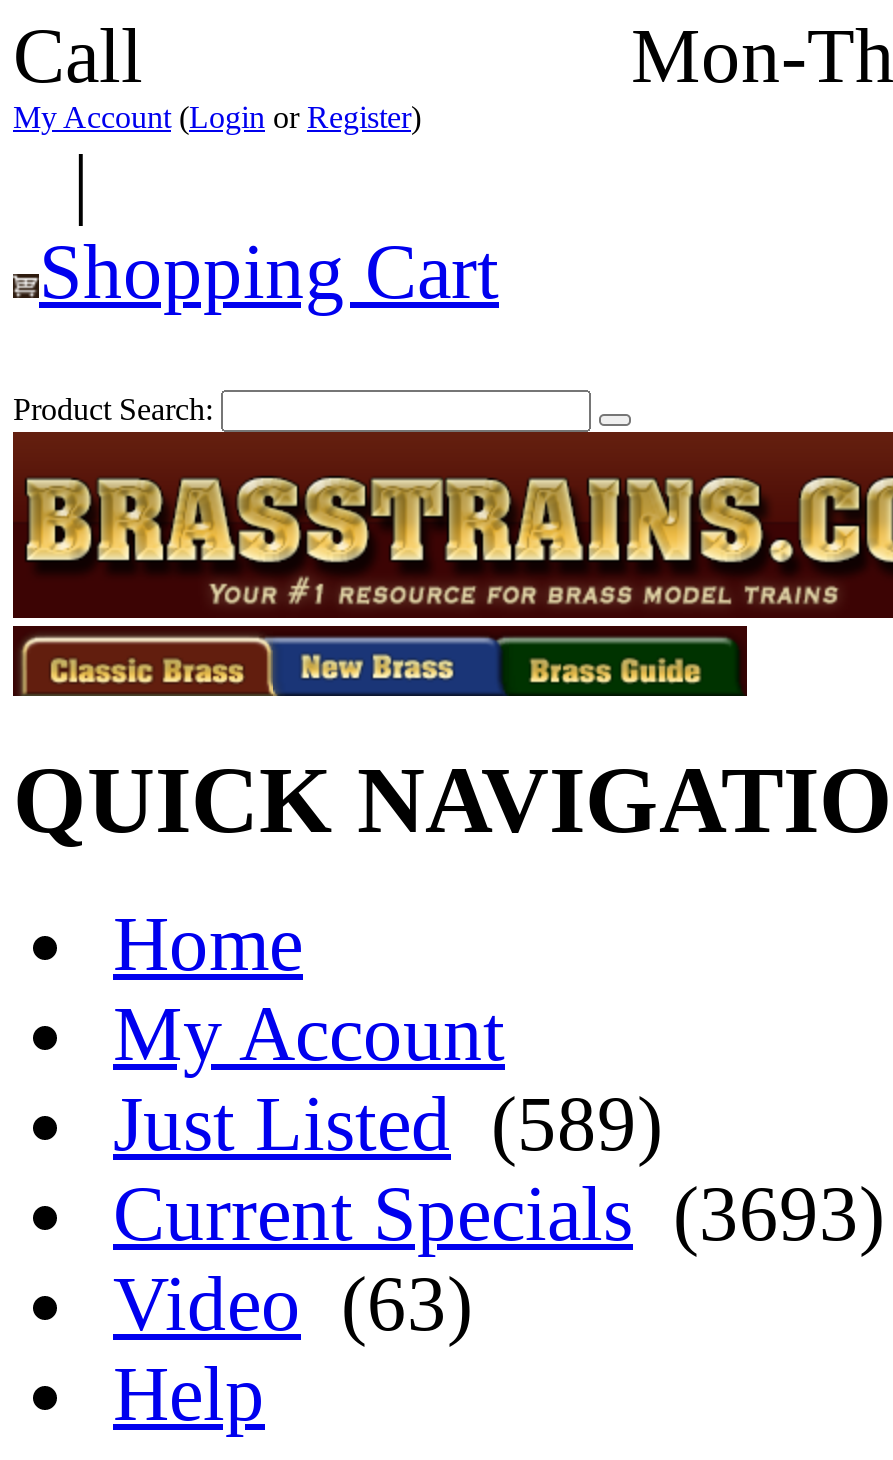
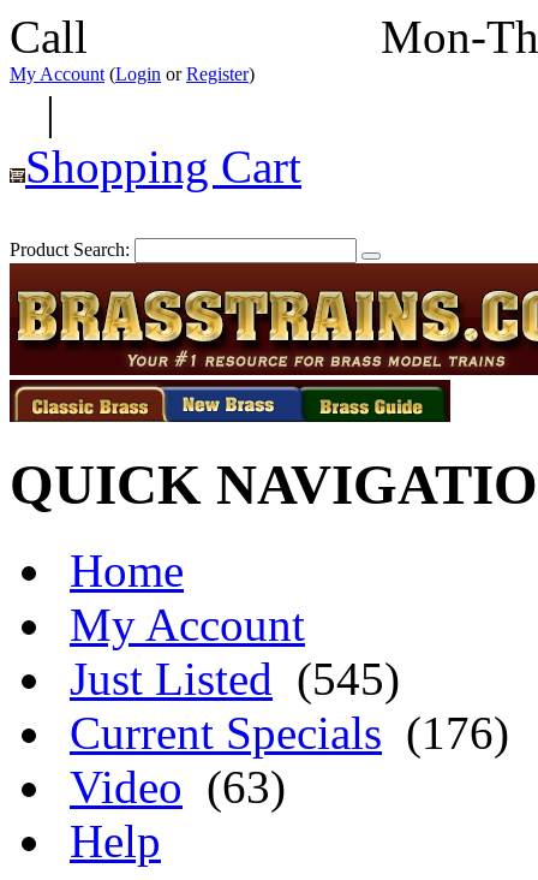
- Just Listed (589)
+ Just Listed (545)

- Current Specials (3693)
+ Current Specials (176)
